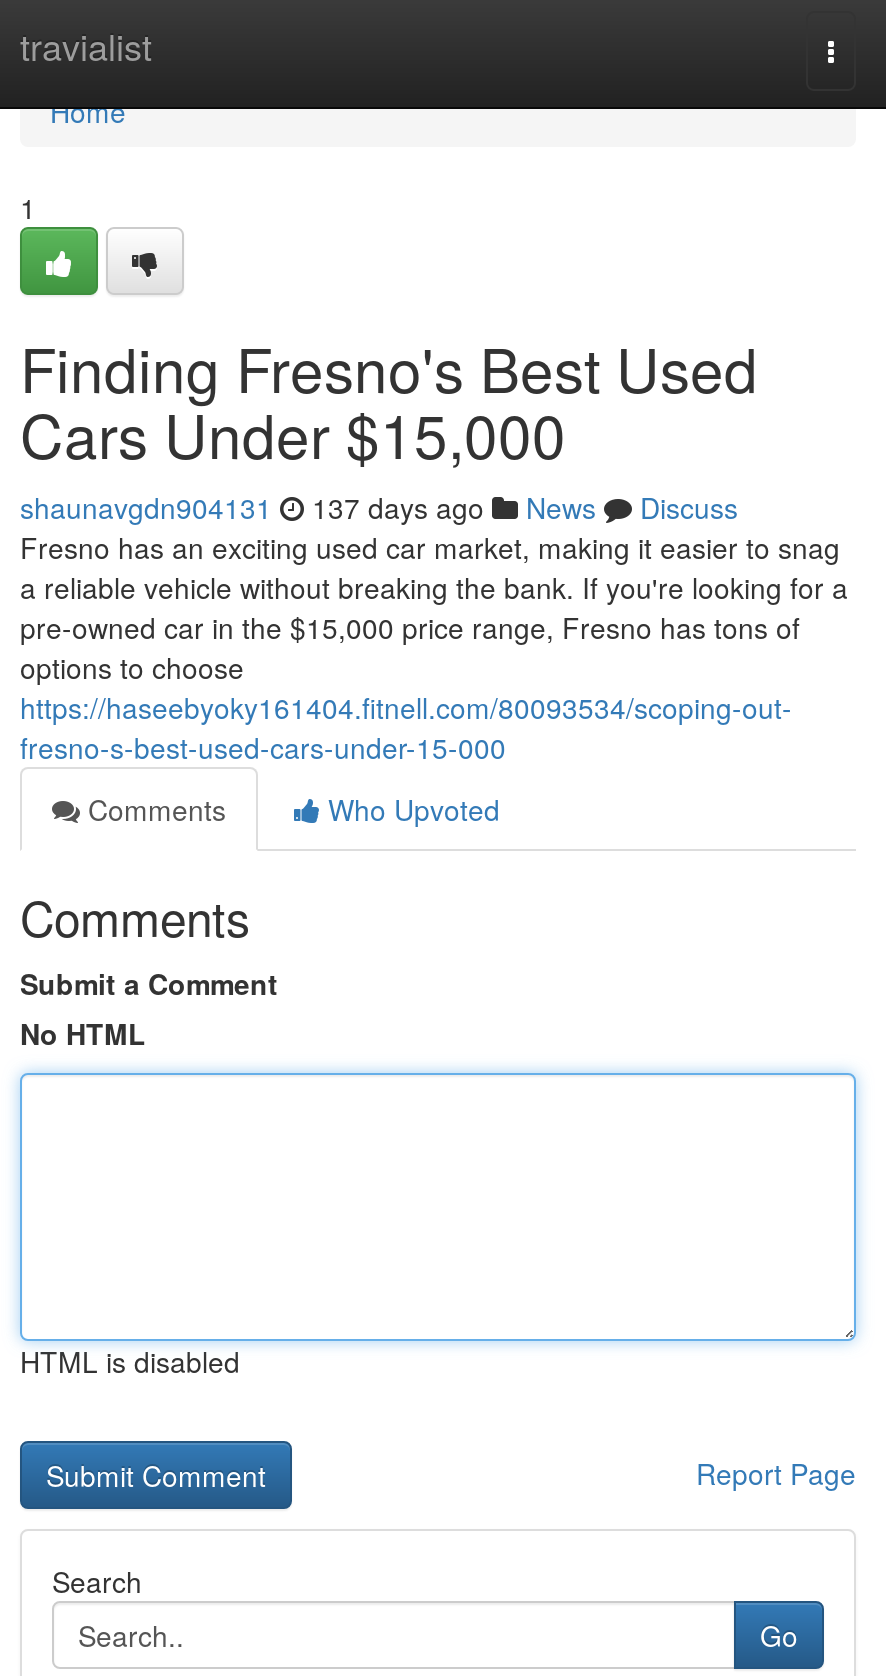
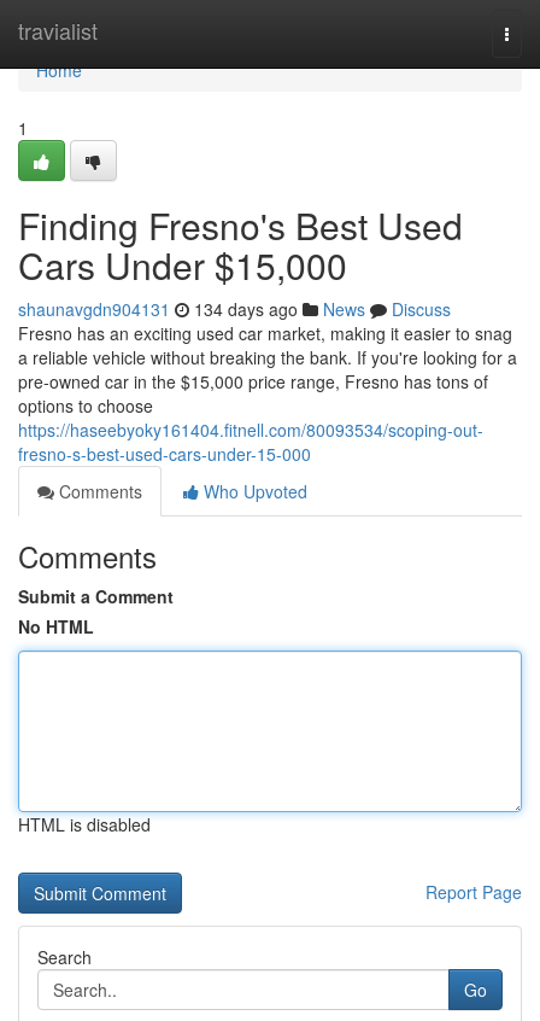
- shaunavgdn904131 137 days ago News Discuss
+ shaunavgdn904131 134 days ago News Discuss
